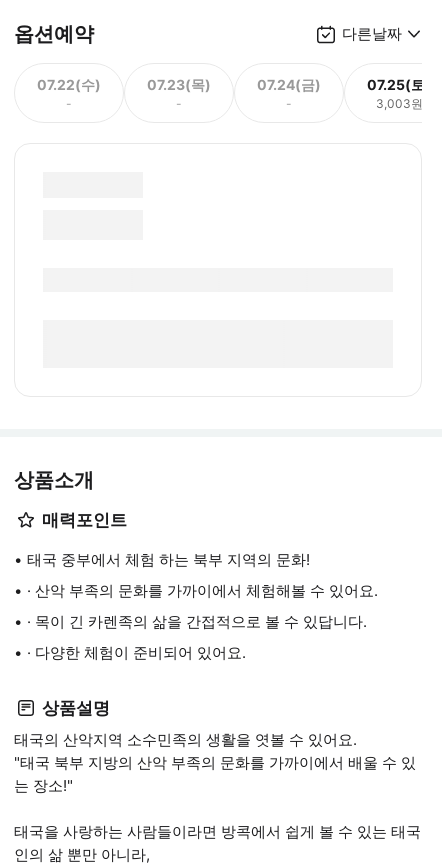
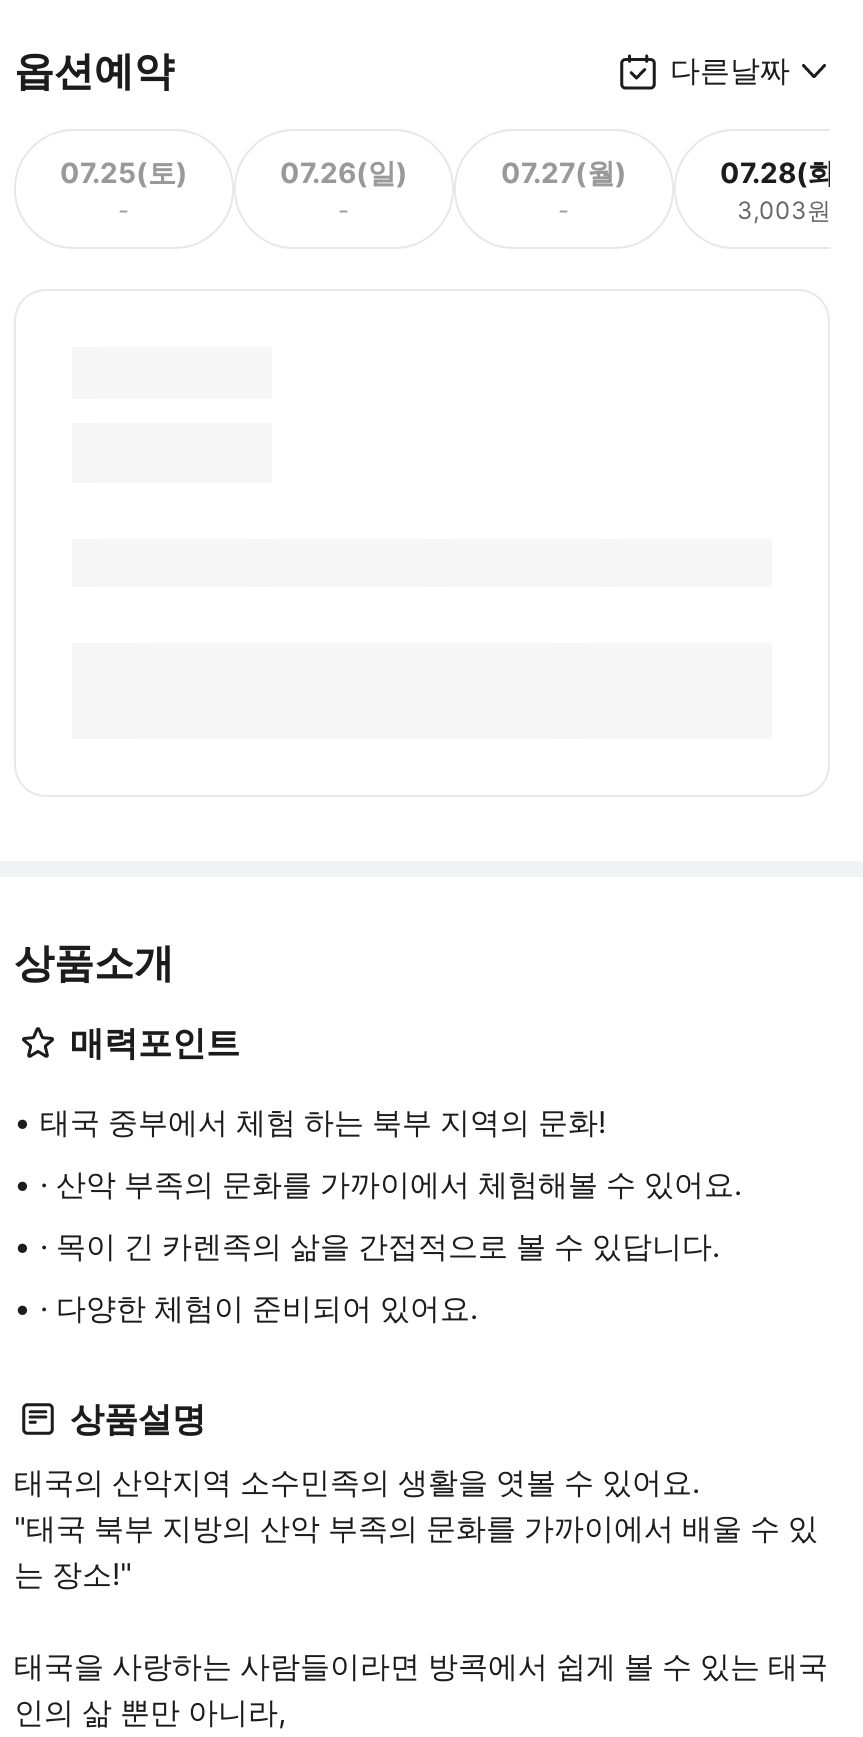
- 07.22(수)
+ 07.25(토)

- 07.23(목)
+ 07.26(일)

- 07.24(금)
+ 07.27(월)

- 07.25(토)
+ 07.28(화)
